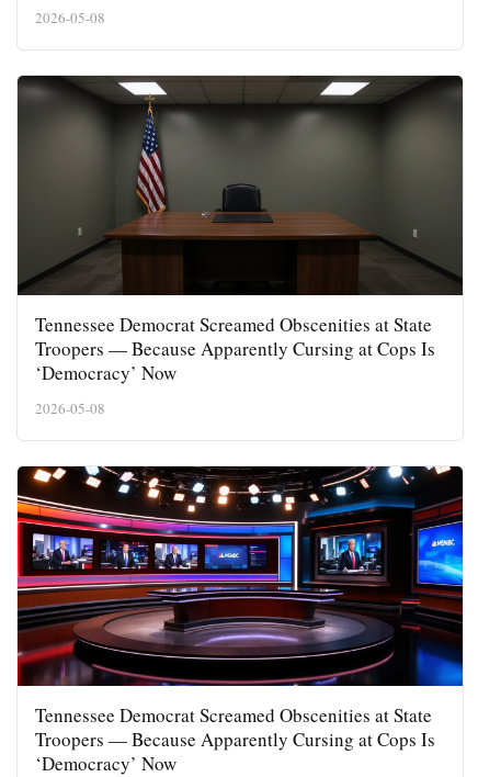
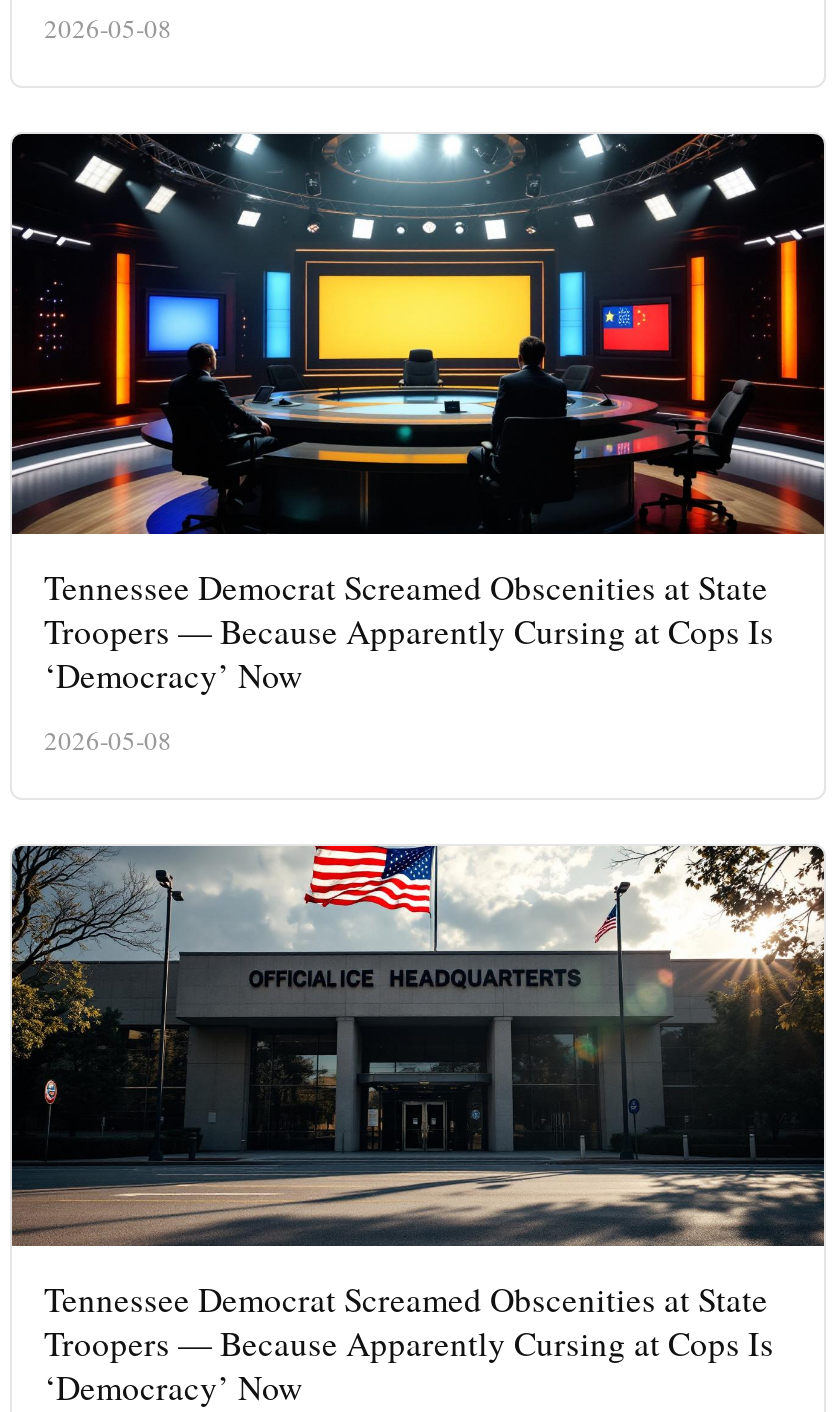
- [image]
+ [image]

- [image]
+ [image]
